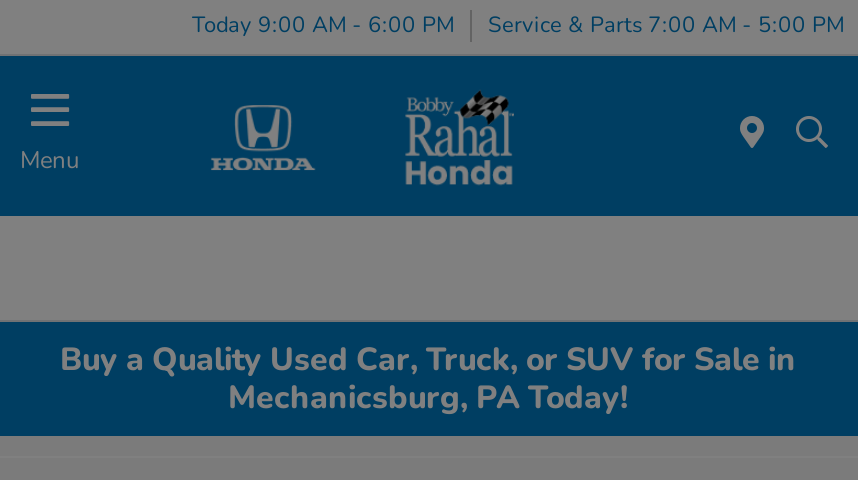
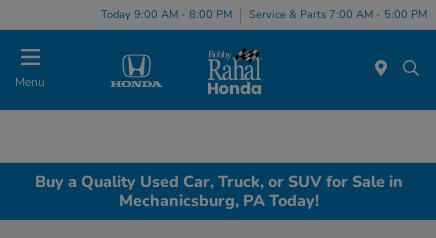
- Today 9:00 AM - 6:00 PM Service & Parts 7:00 AM - 5:00 PM
+ Today 9:00 AM - 8:00 PM Service & Parts 7:00 AM - 5:00 PM
